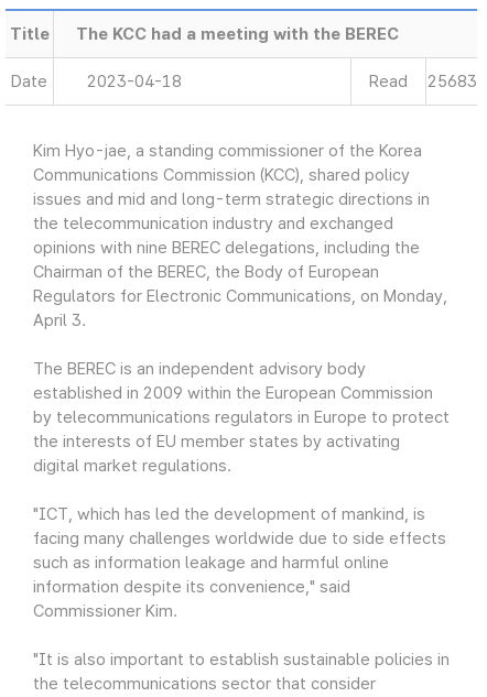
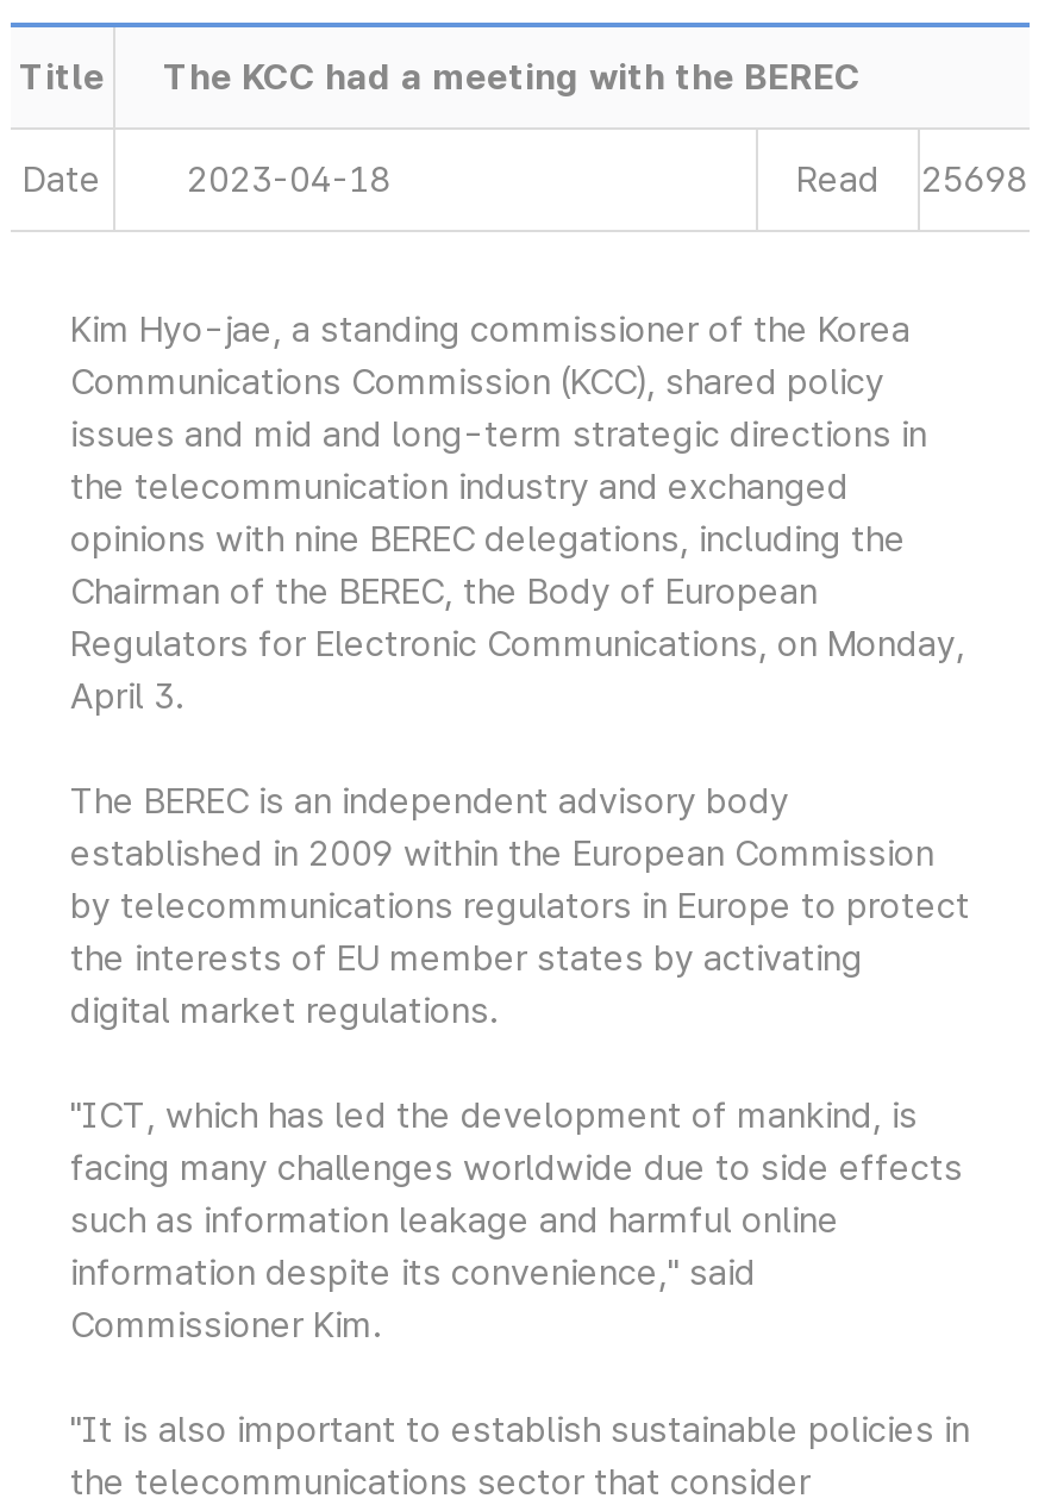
- Read 25683
+ Read 25698
